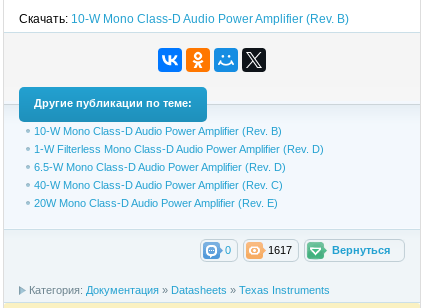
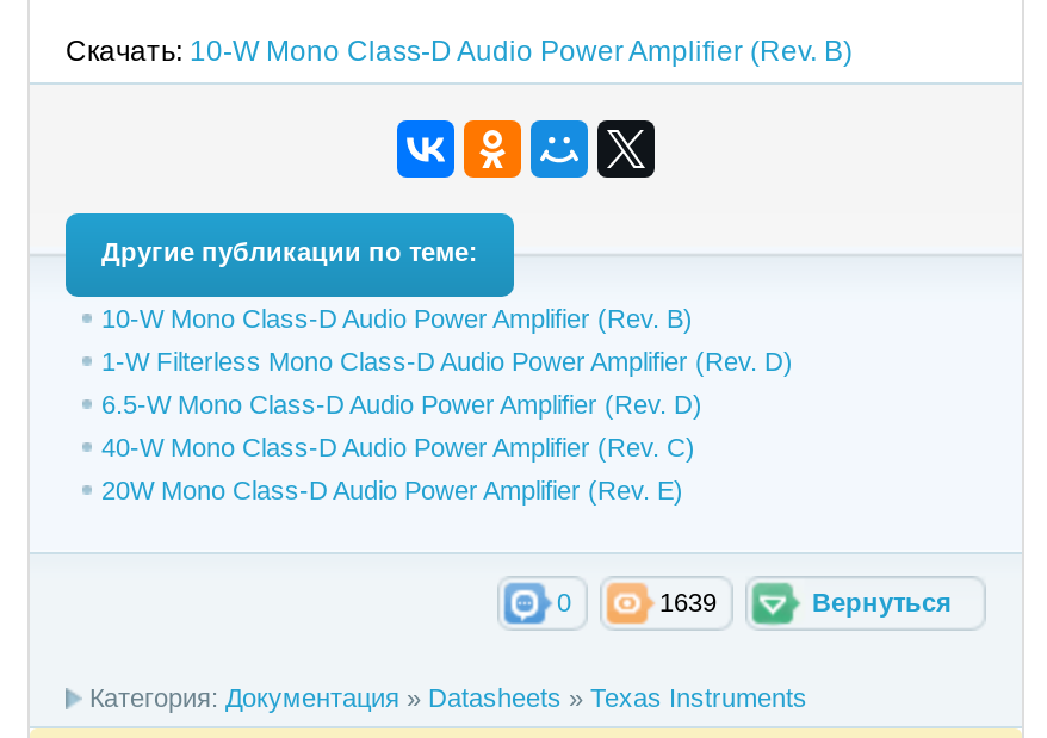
- 1617
+ 1639
